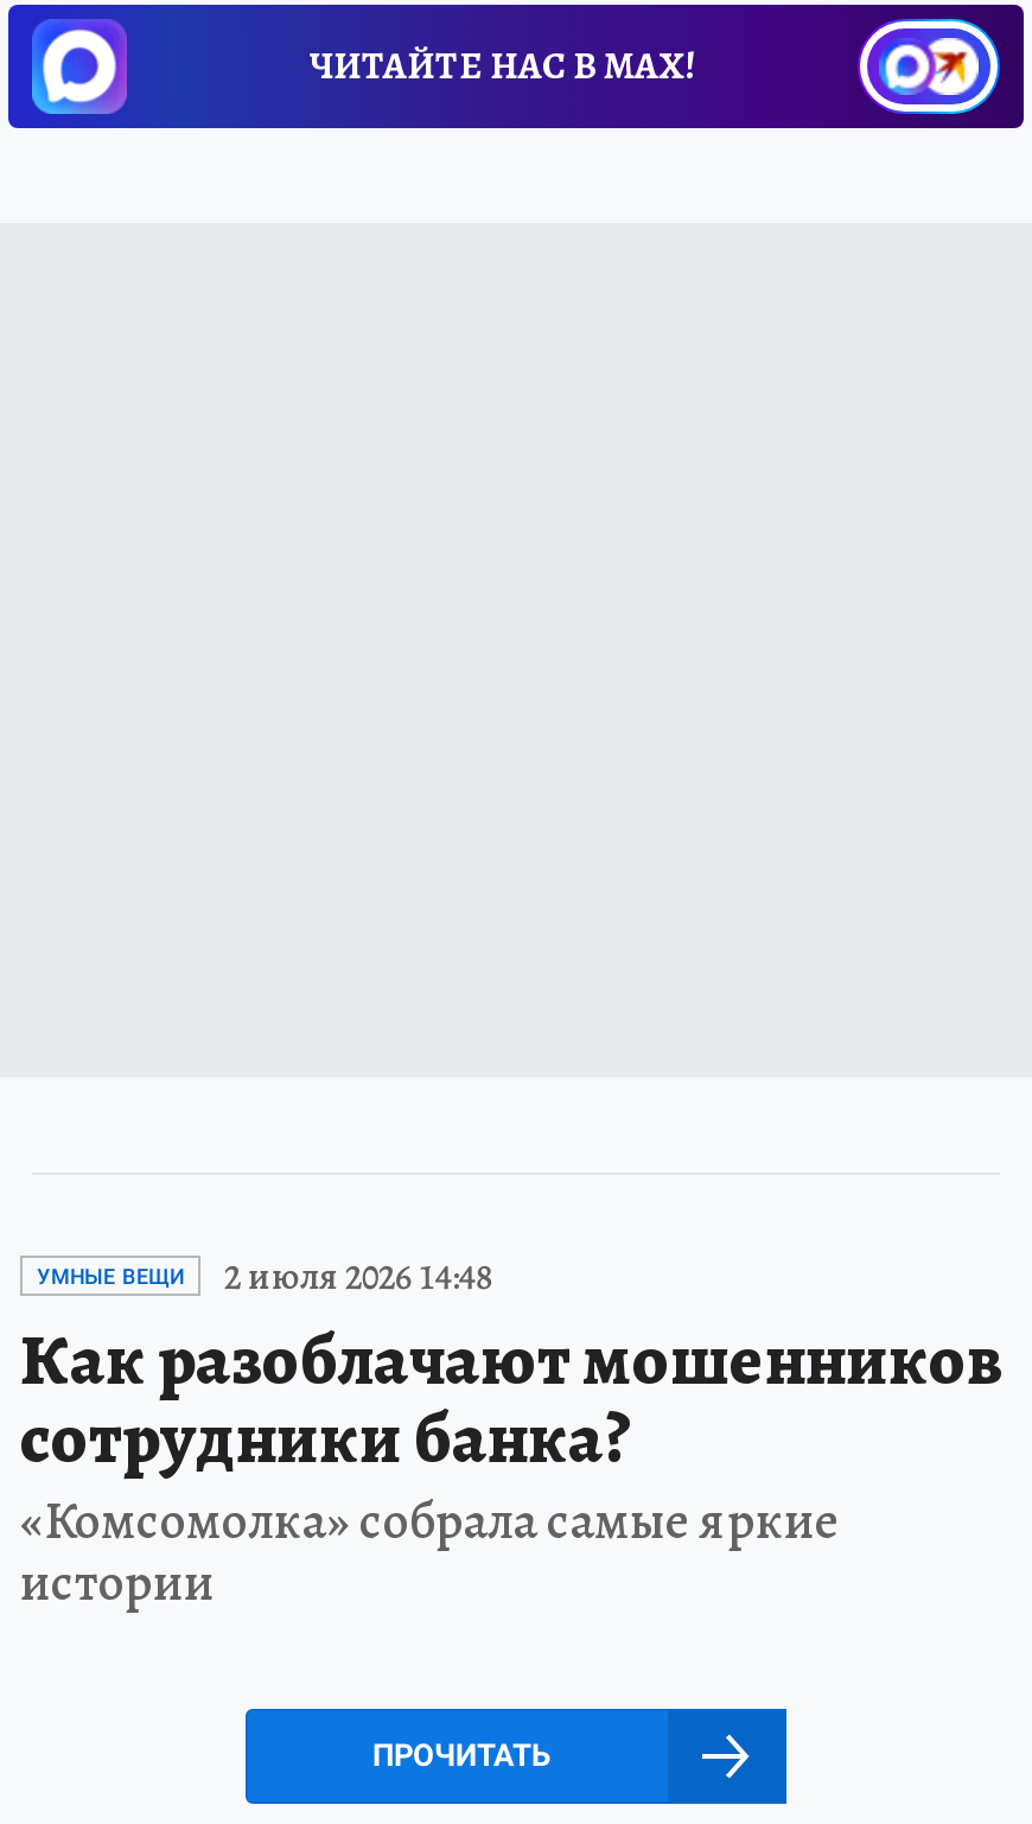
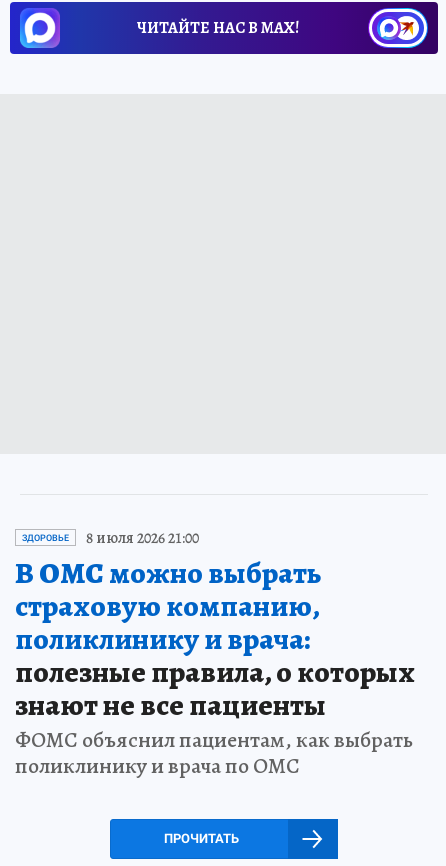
- УМНЫЕ ВЕЩИ
- 2 июля 2026 14:48
- Как разоблачают мошенников
- сотрудники банка?
- «Комсомолка» собрала самые яркие
- истории
+ ЗДОРОВЬЕ
+ 8 июля 2026 21:00
+ В ОМС можно выбрать
+ страховую компанию,
+ поликлинику и врача:
+ полезные правила, о которых
+ знают не все пациенты
+ ФОМС объяснил пациентам, как выбрать
+ поликлинику и врача по ОМС
